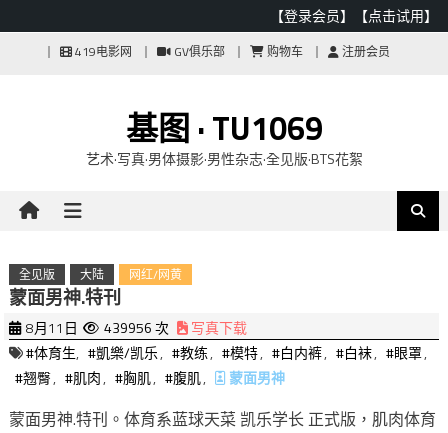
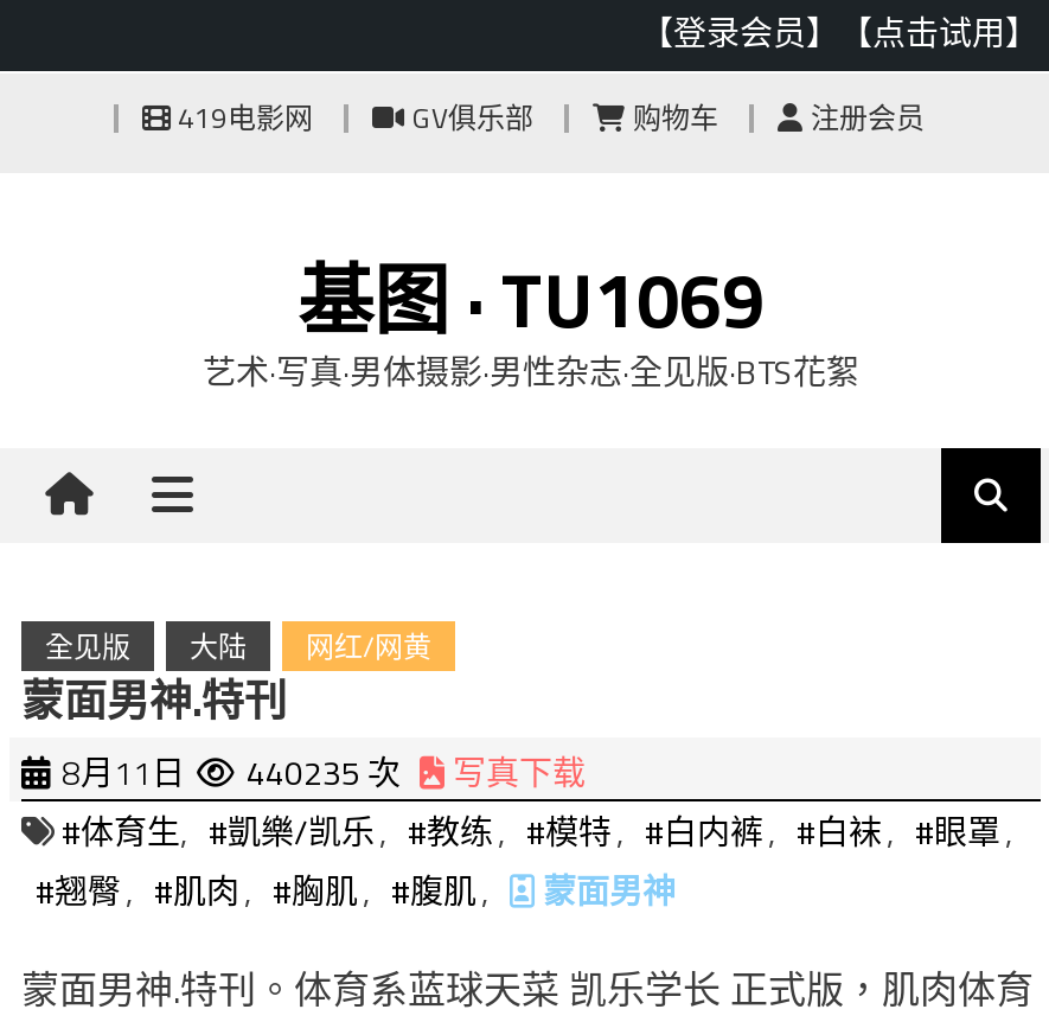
- 8月11日 439956 次 写真下载
+ 8月11日 440235 次 写真下载
